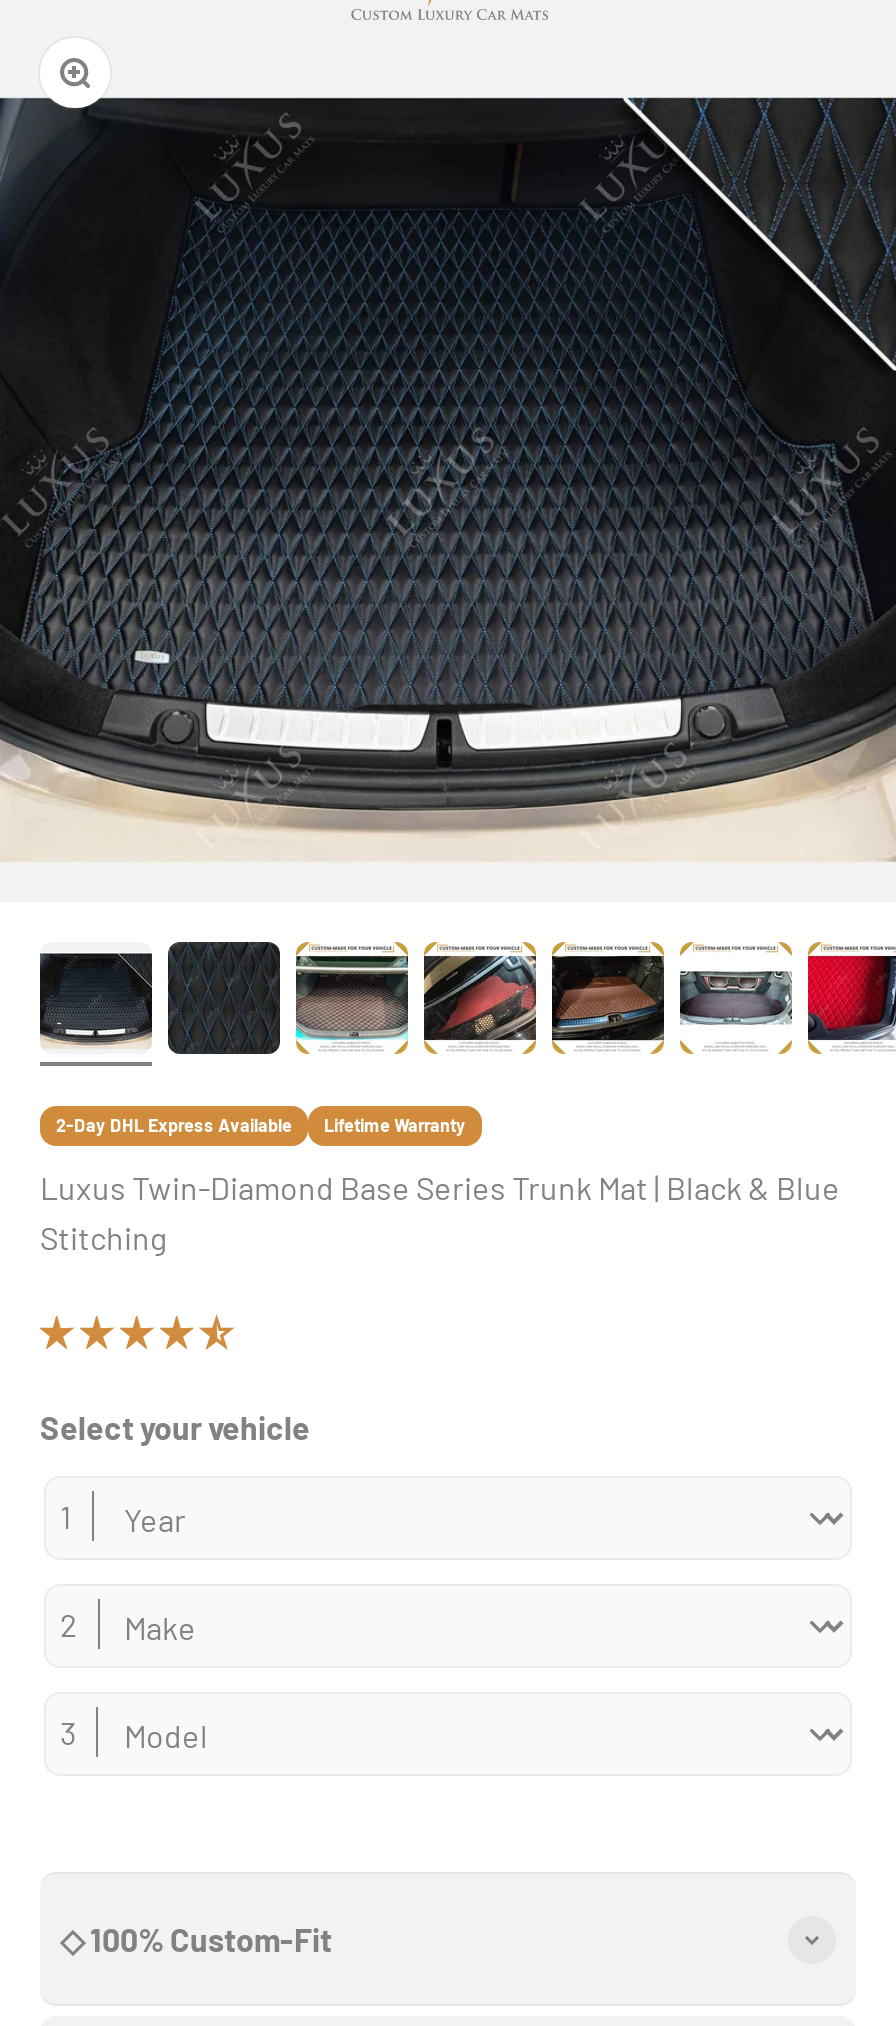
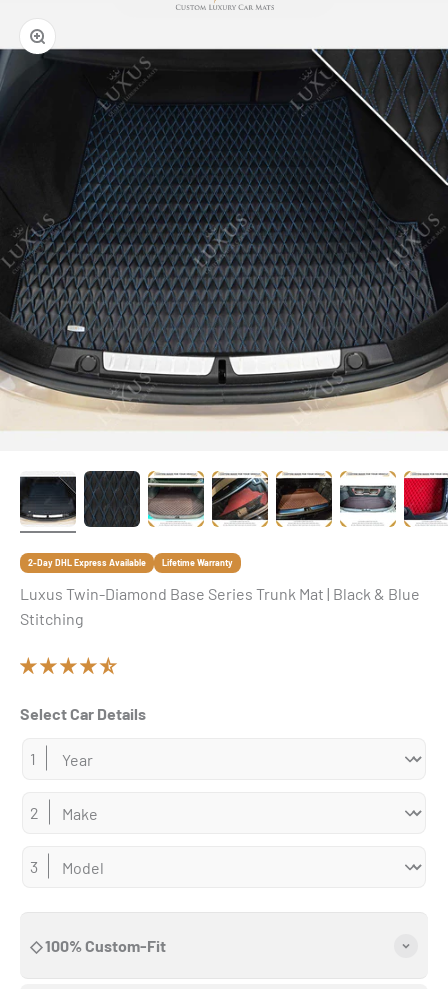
- Select your vehicle
+ Select Car Details
